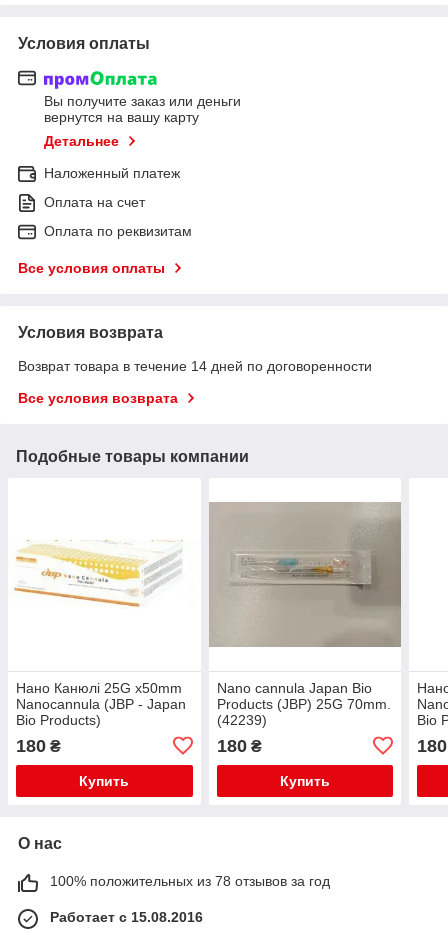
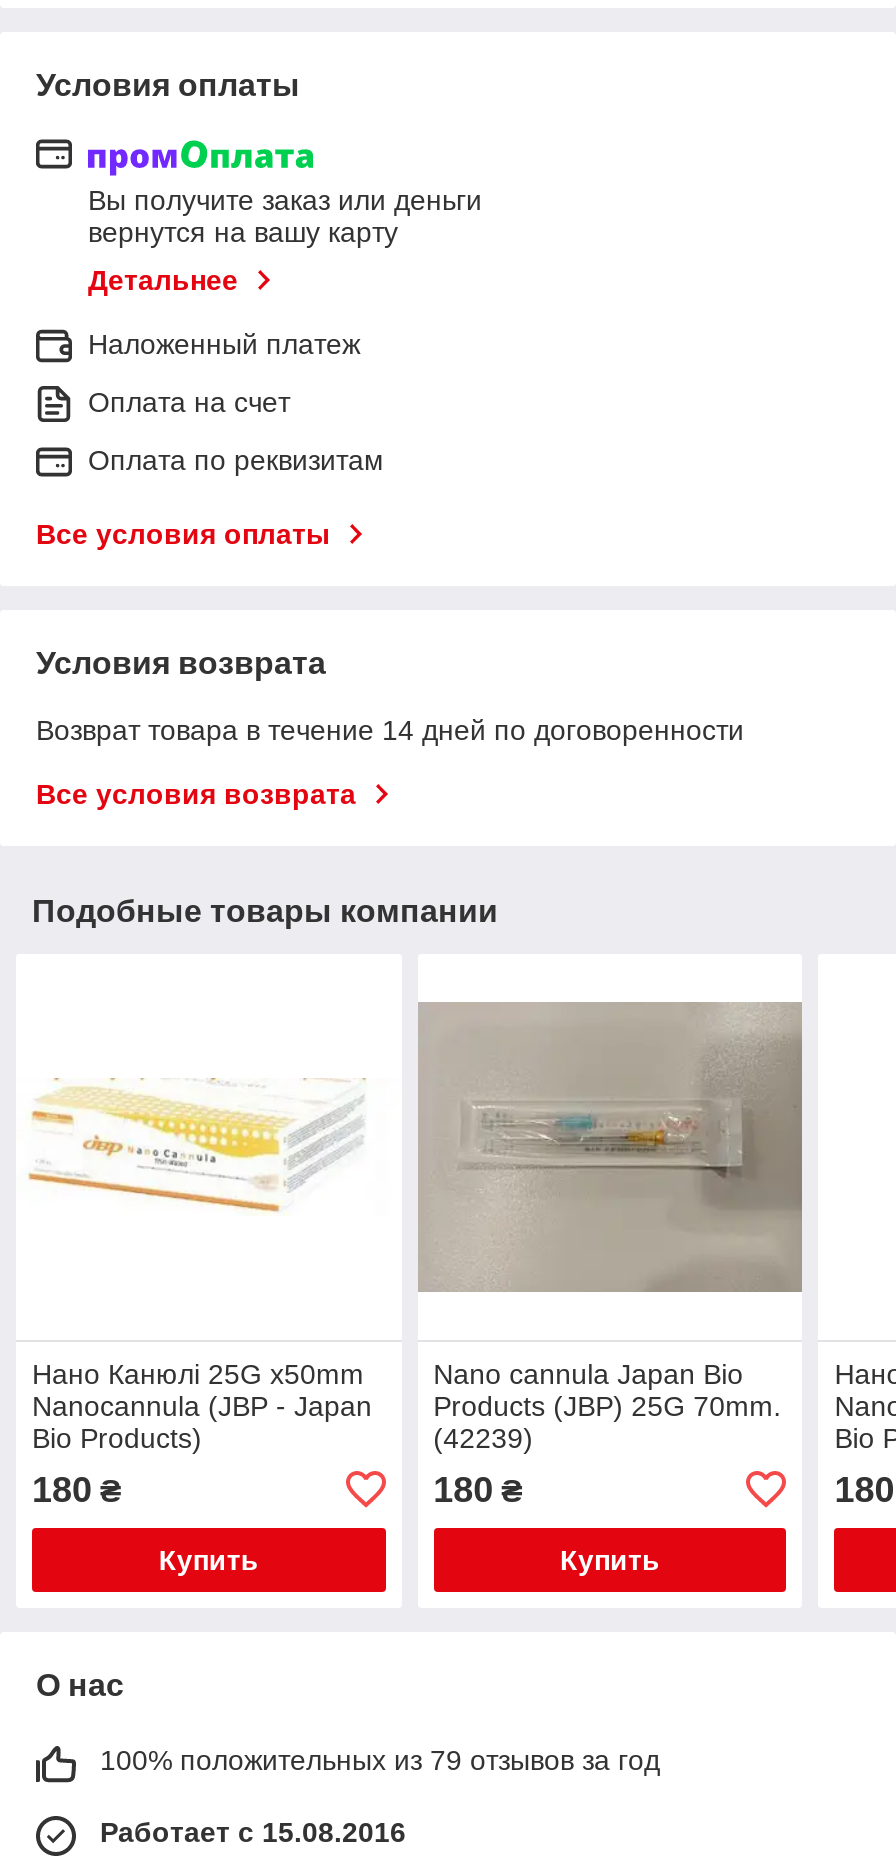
- 100% положительных из 78 отзывов за год
+ 100% положительных из 79 отзывов за год
